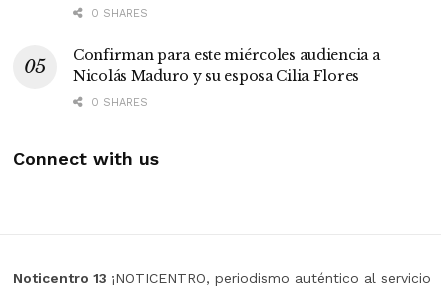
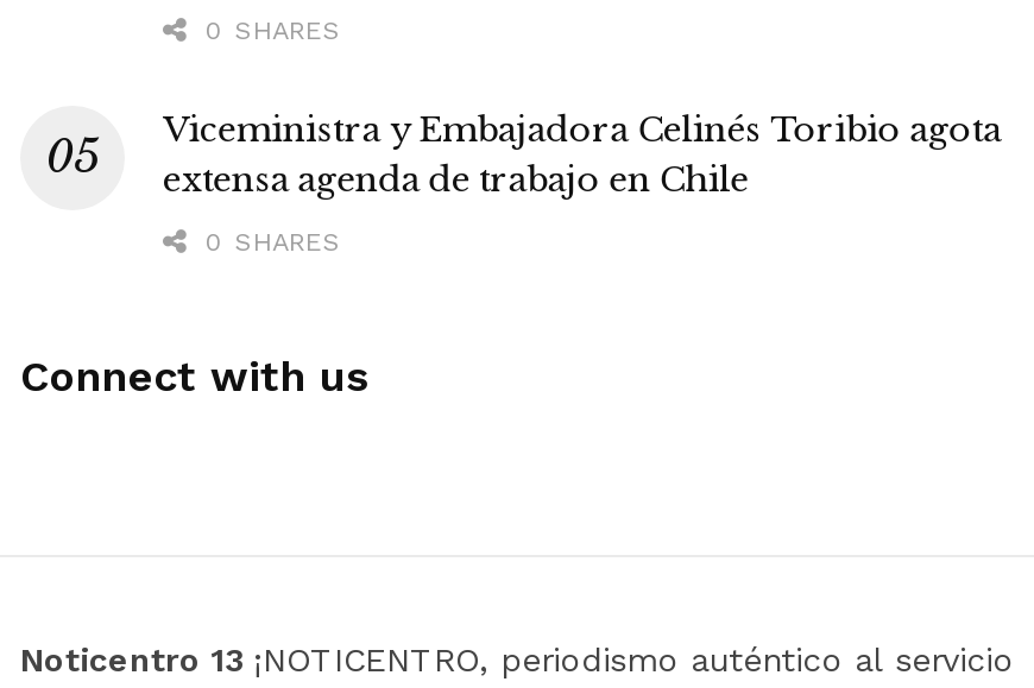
- Confirman para este miércoles audiencia a
- Nicolás Maduro y su esposa Cilia Flores
+ Viceministra y Embajadora Celinés Toribio agota
+ extensa agenda de trabajo en Chile
